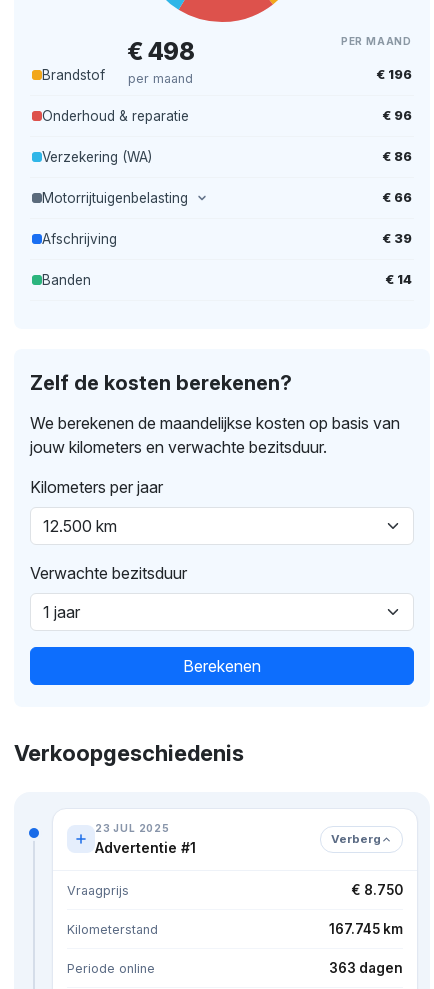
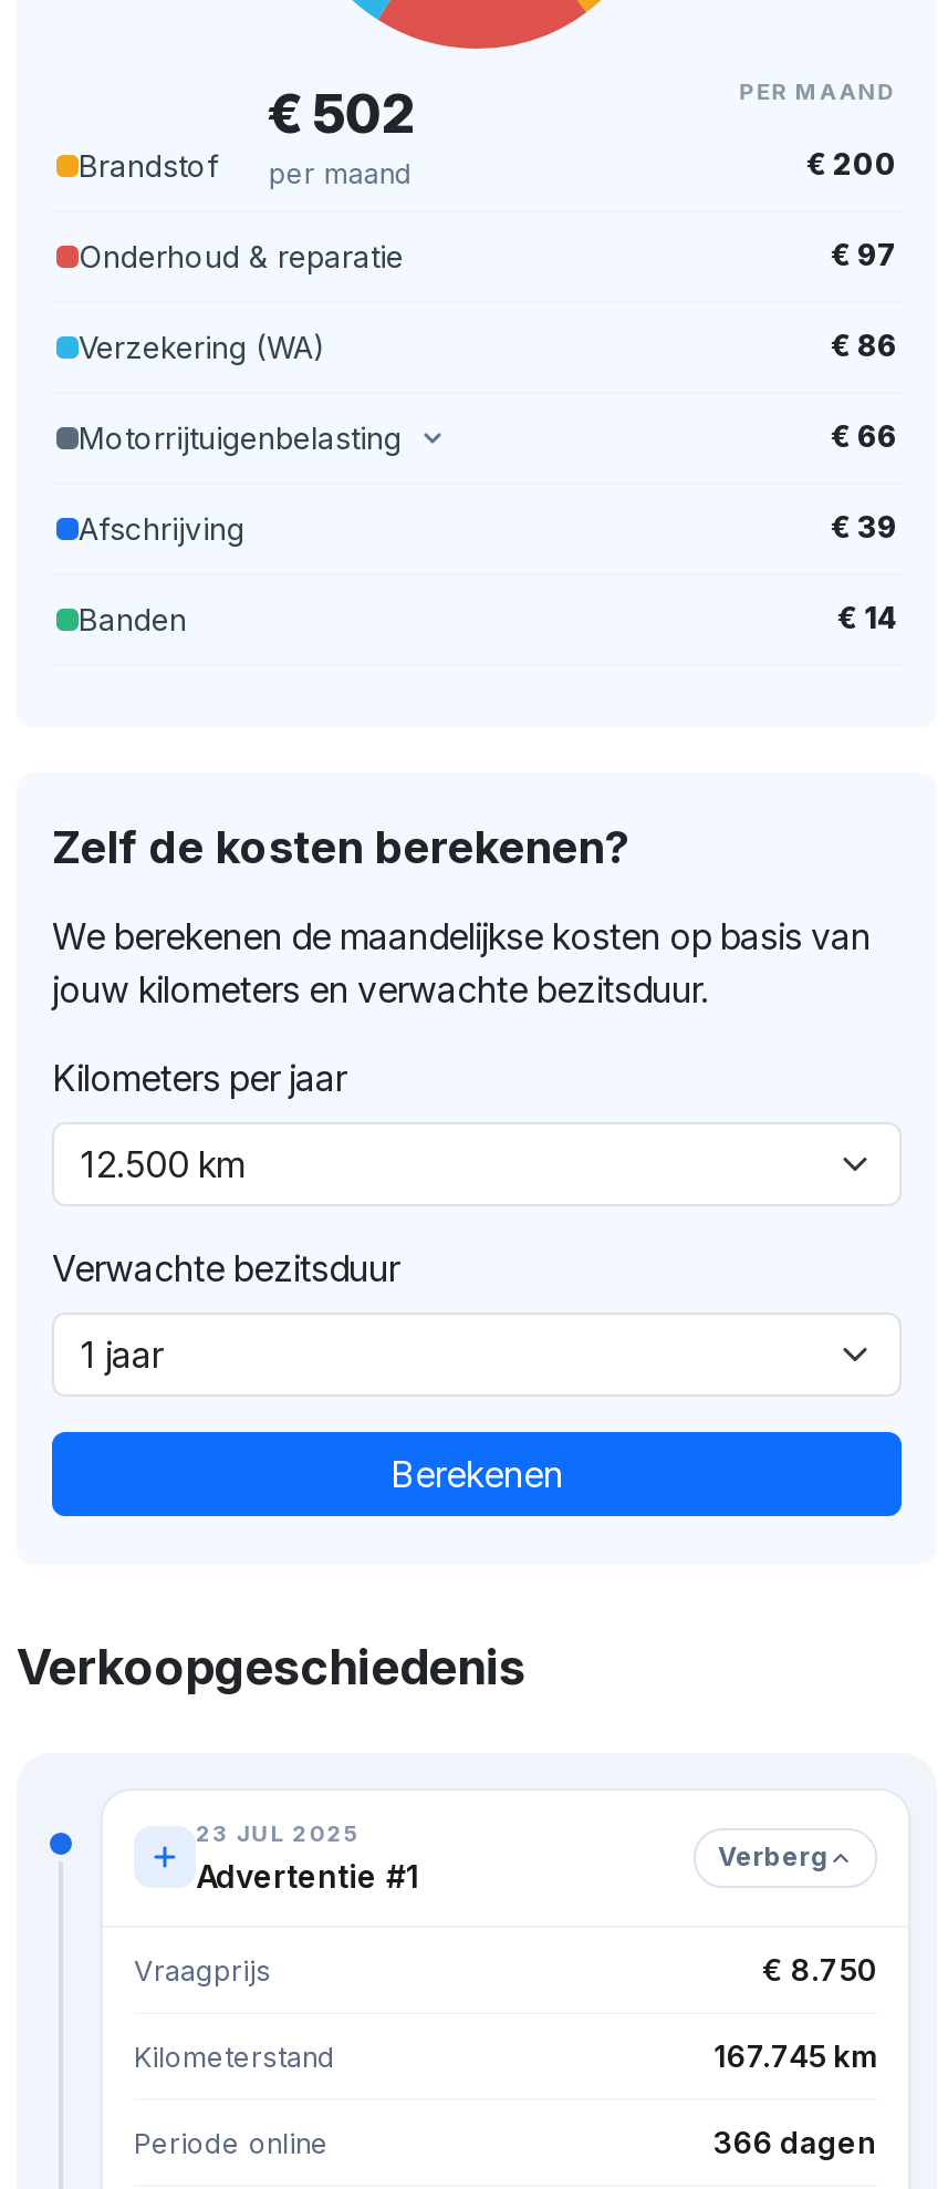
- € 498
+ € 502

- € 196
+ € 200

- € 96
+ € 97

- 363 dagen
+ 366 dagen
